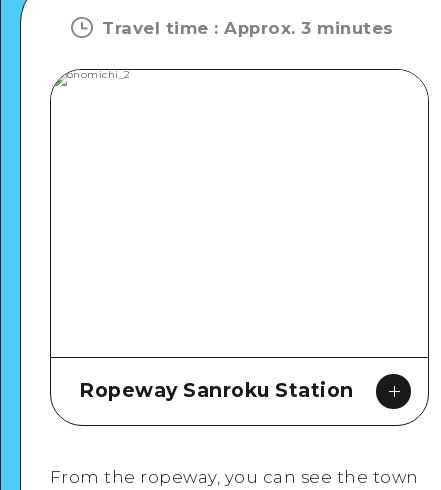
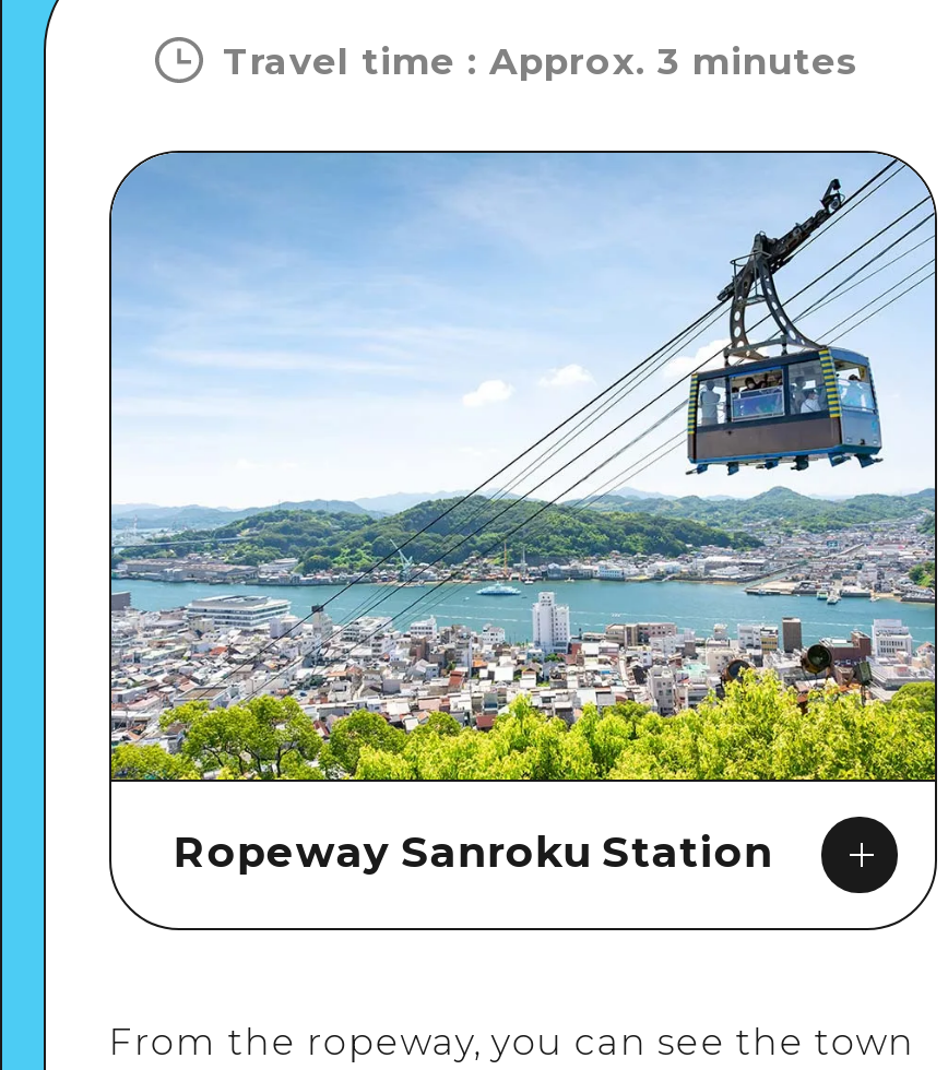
+ [image]
